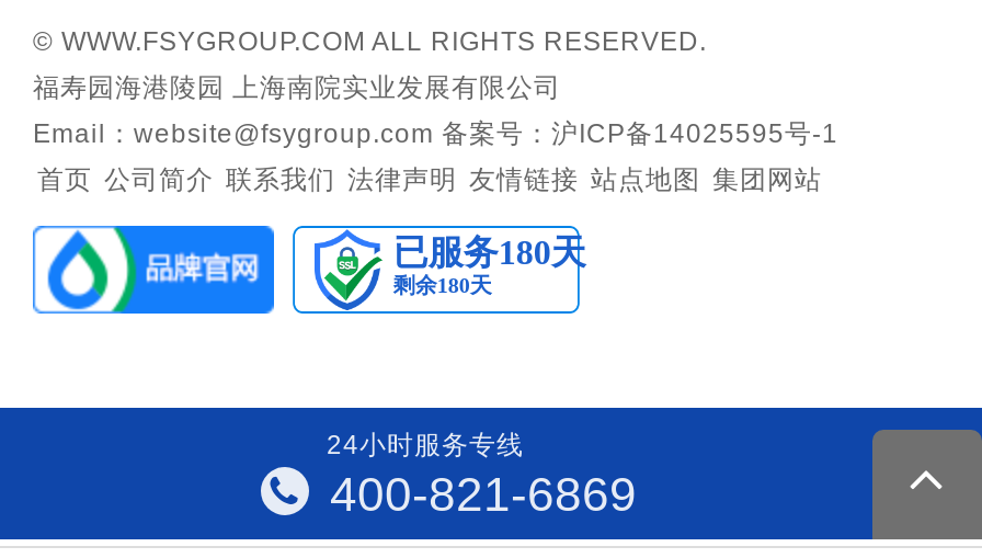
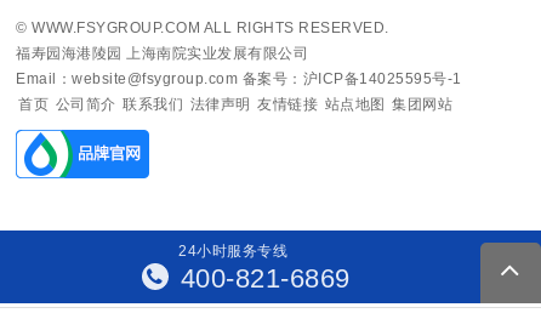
- [image]
